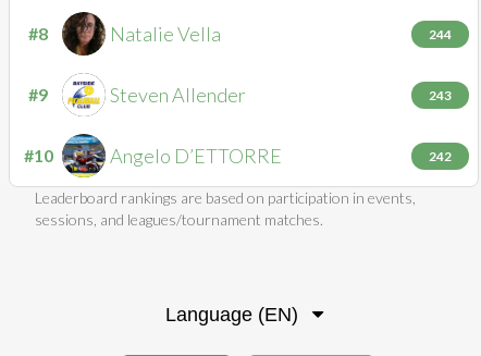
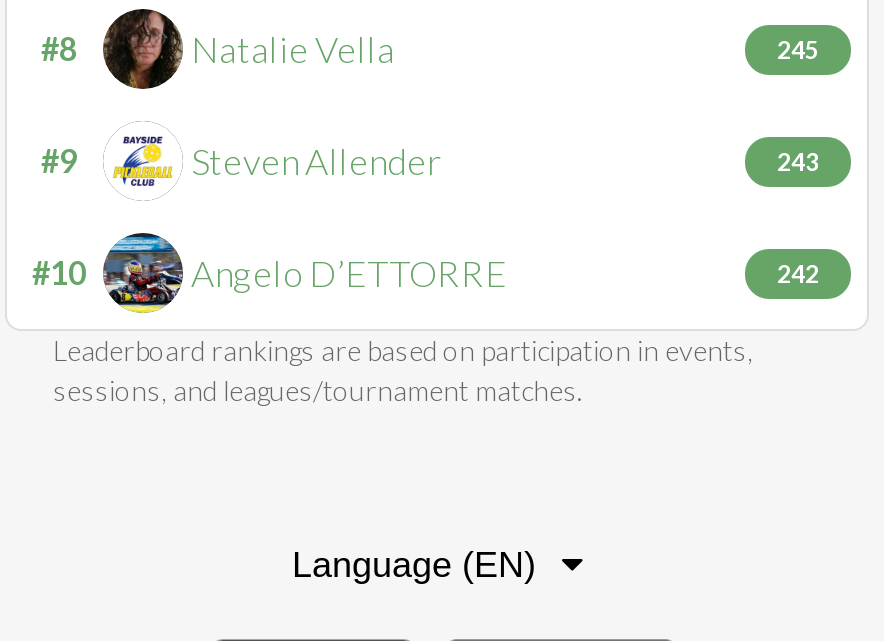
- 244
+ 245
